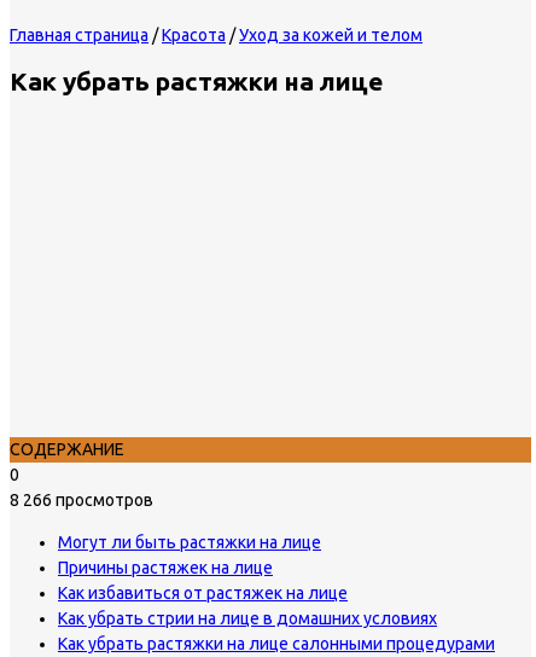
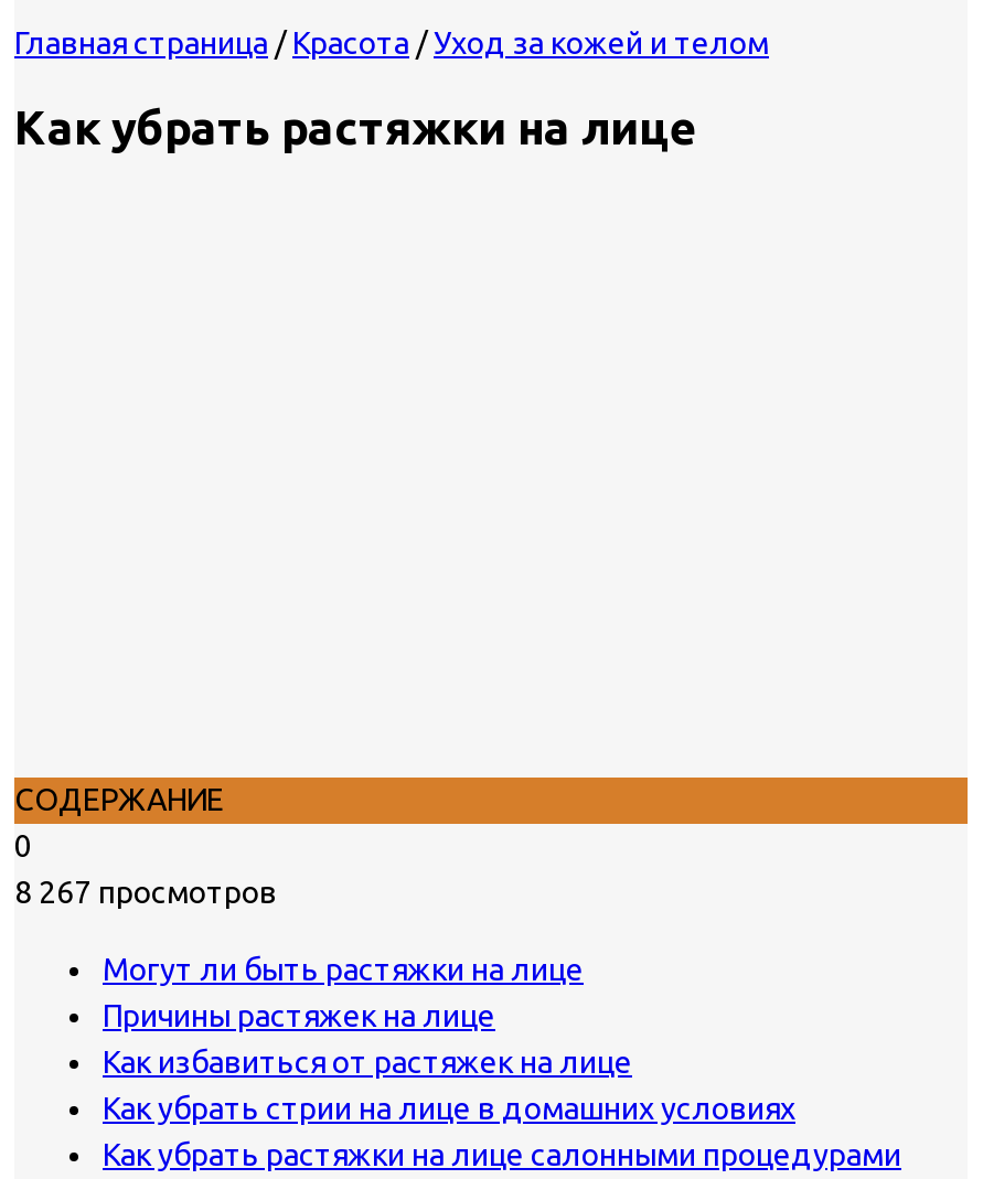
- 8 266 просмотров
+ 8 267 просмотров
